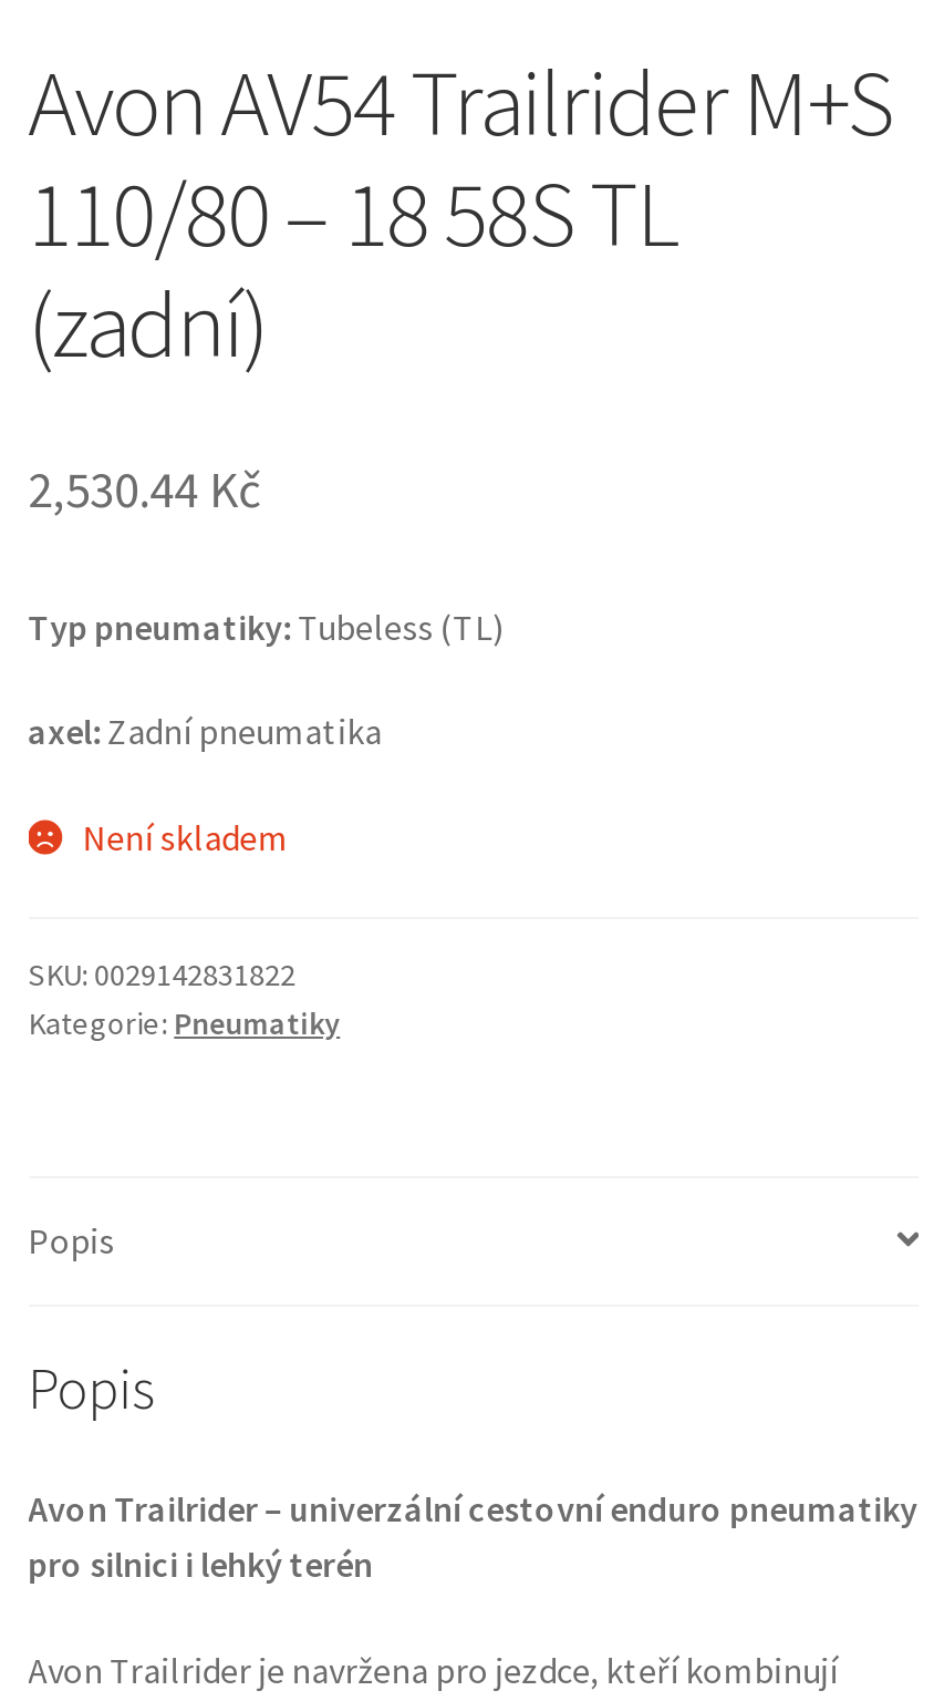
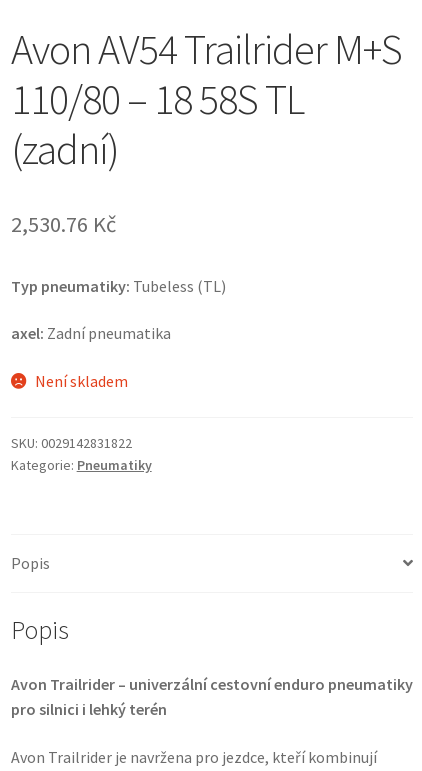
- 2,530.44 Kč
+ 2,530.76 Kč
